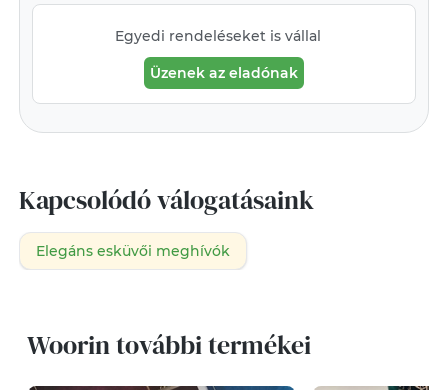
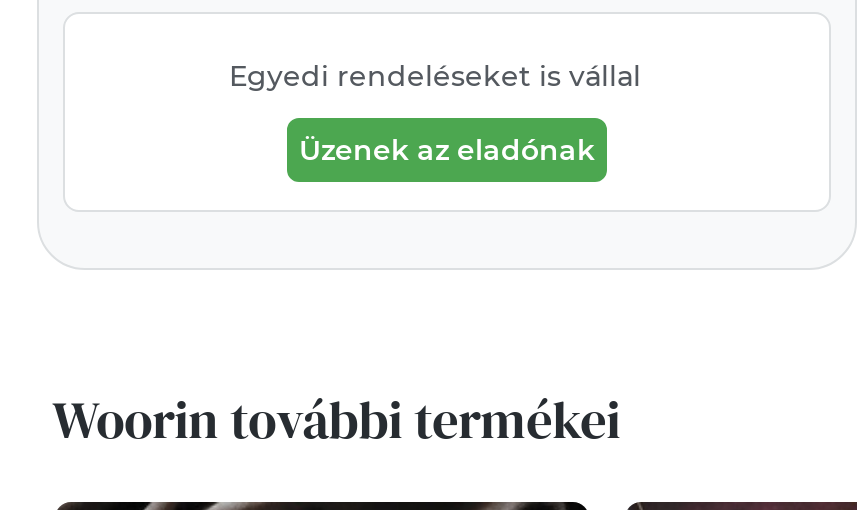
- Kapcsolódó válogatásaink
- Elegáns esküvői meghívók
